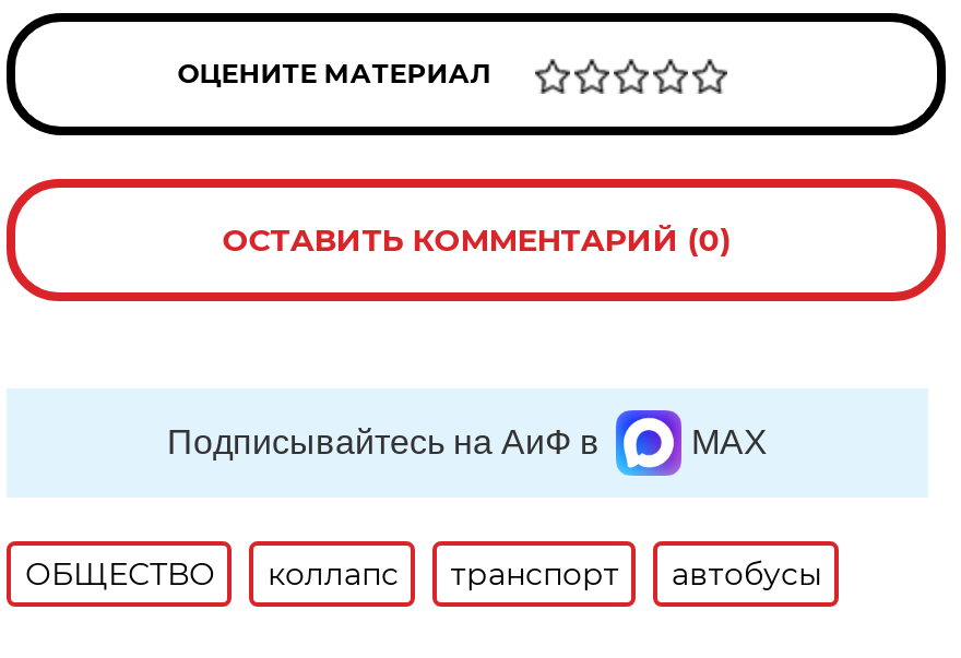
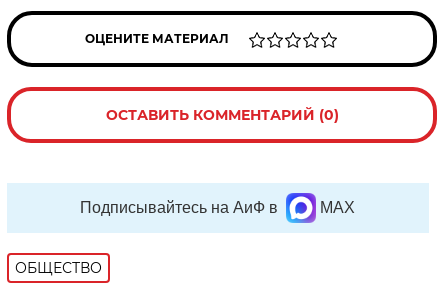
- коллапс
- транспорт
- автобусы
